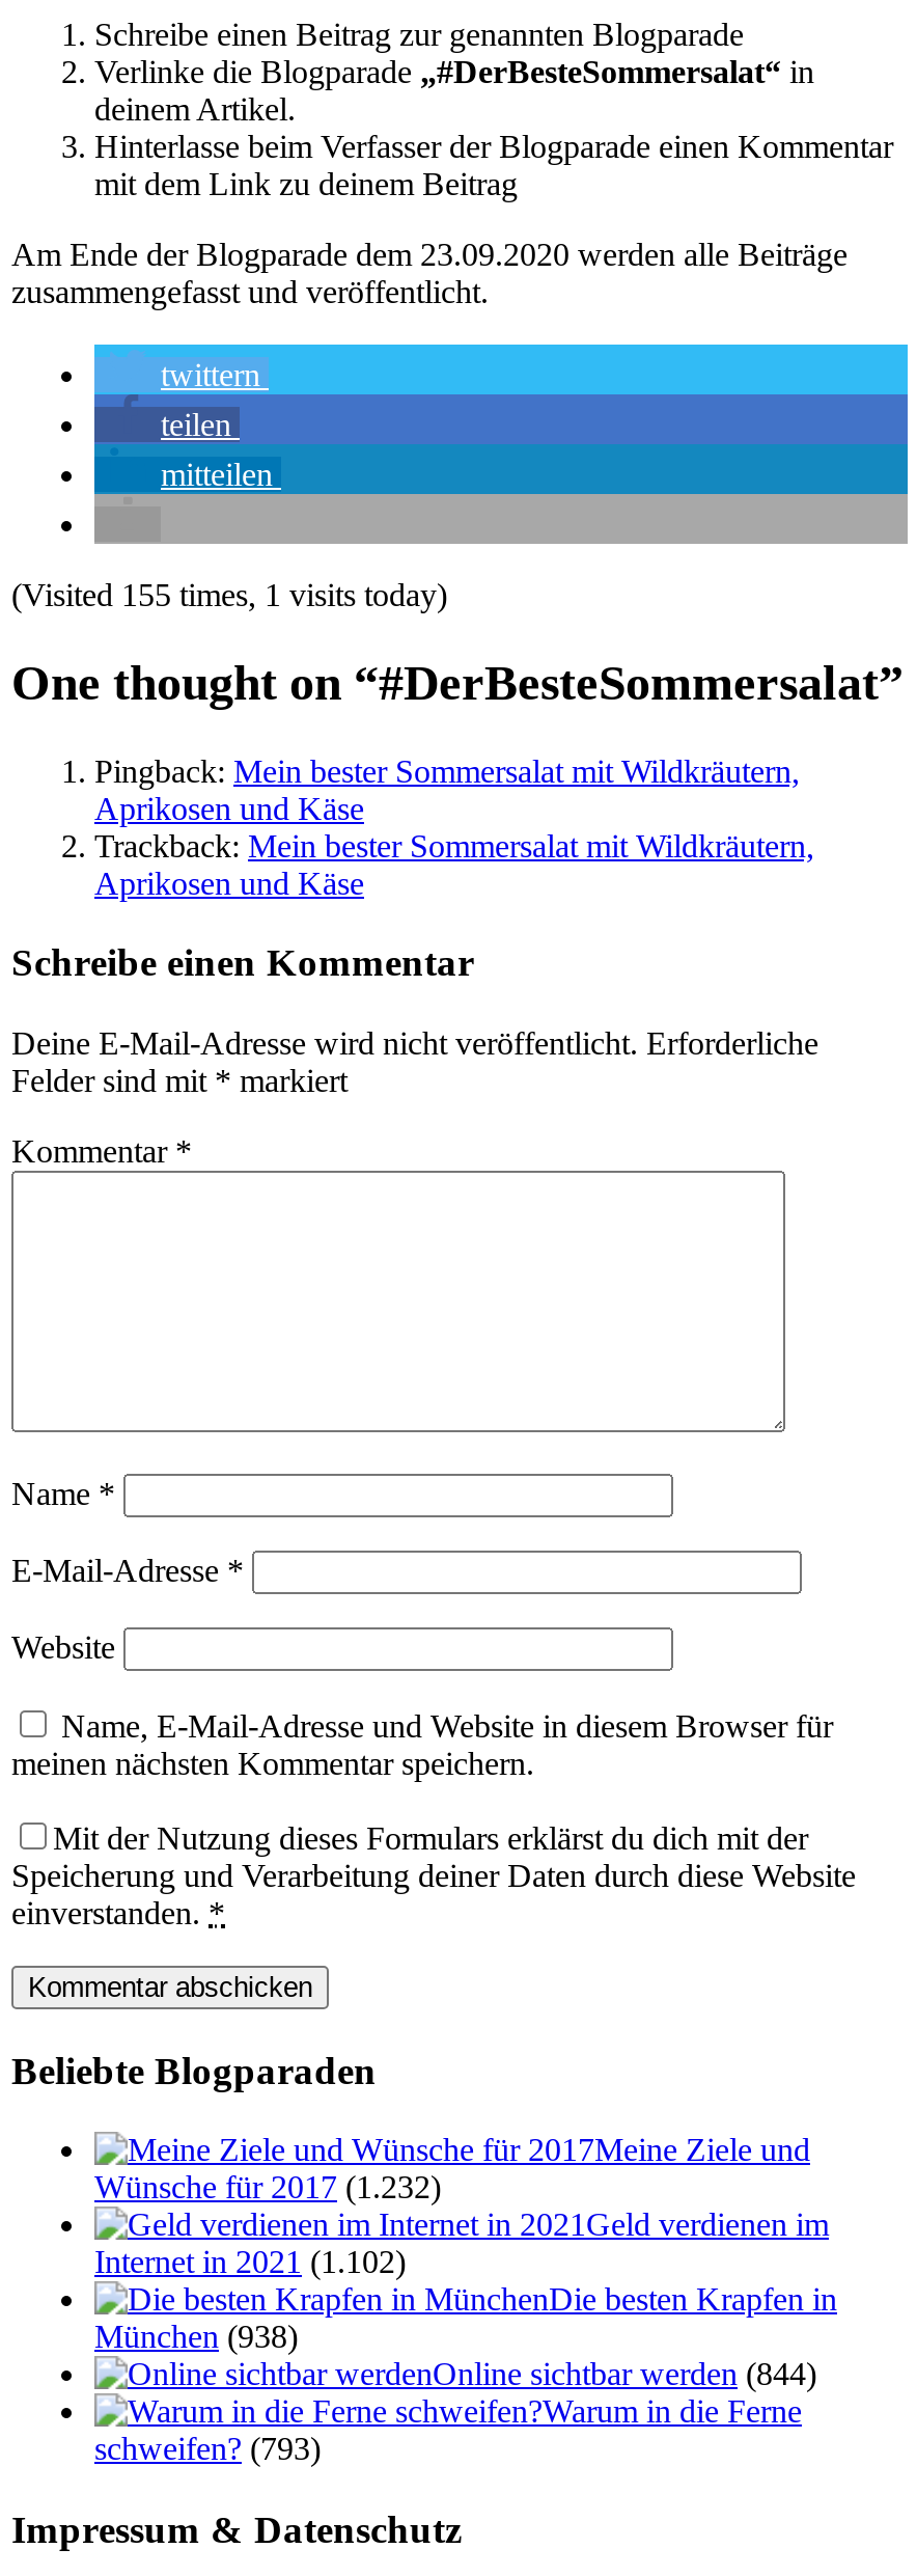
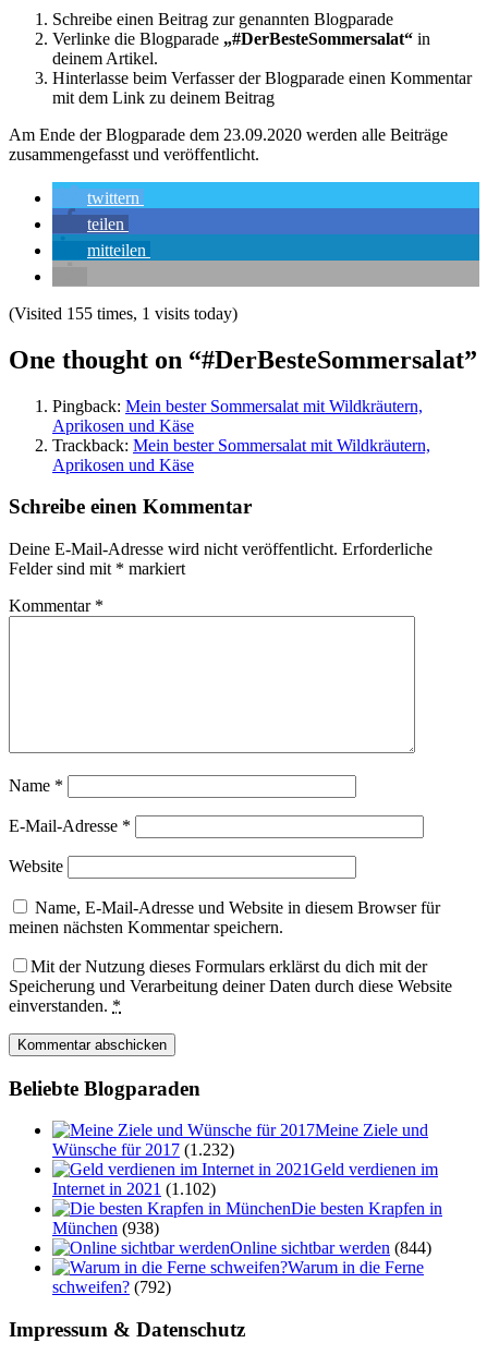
- schweifen? (793)
+ schweifen? (792)
